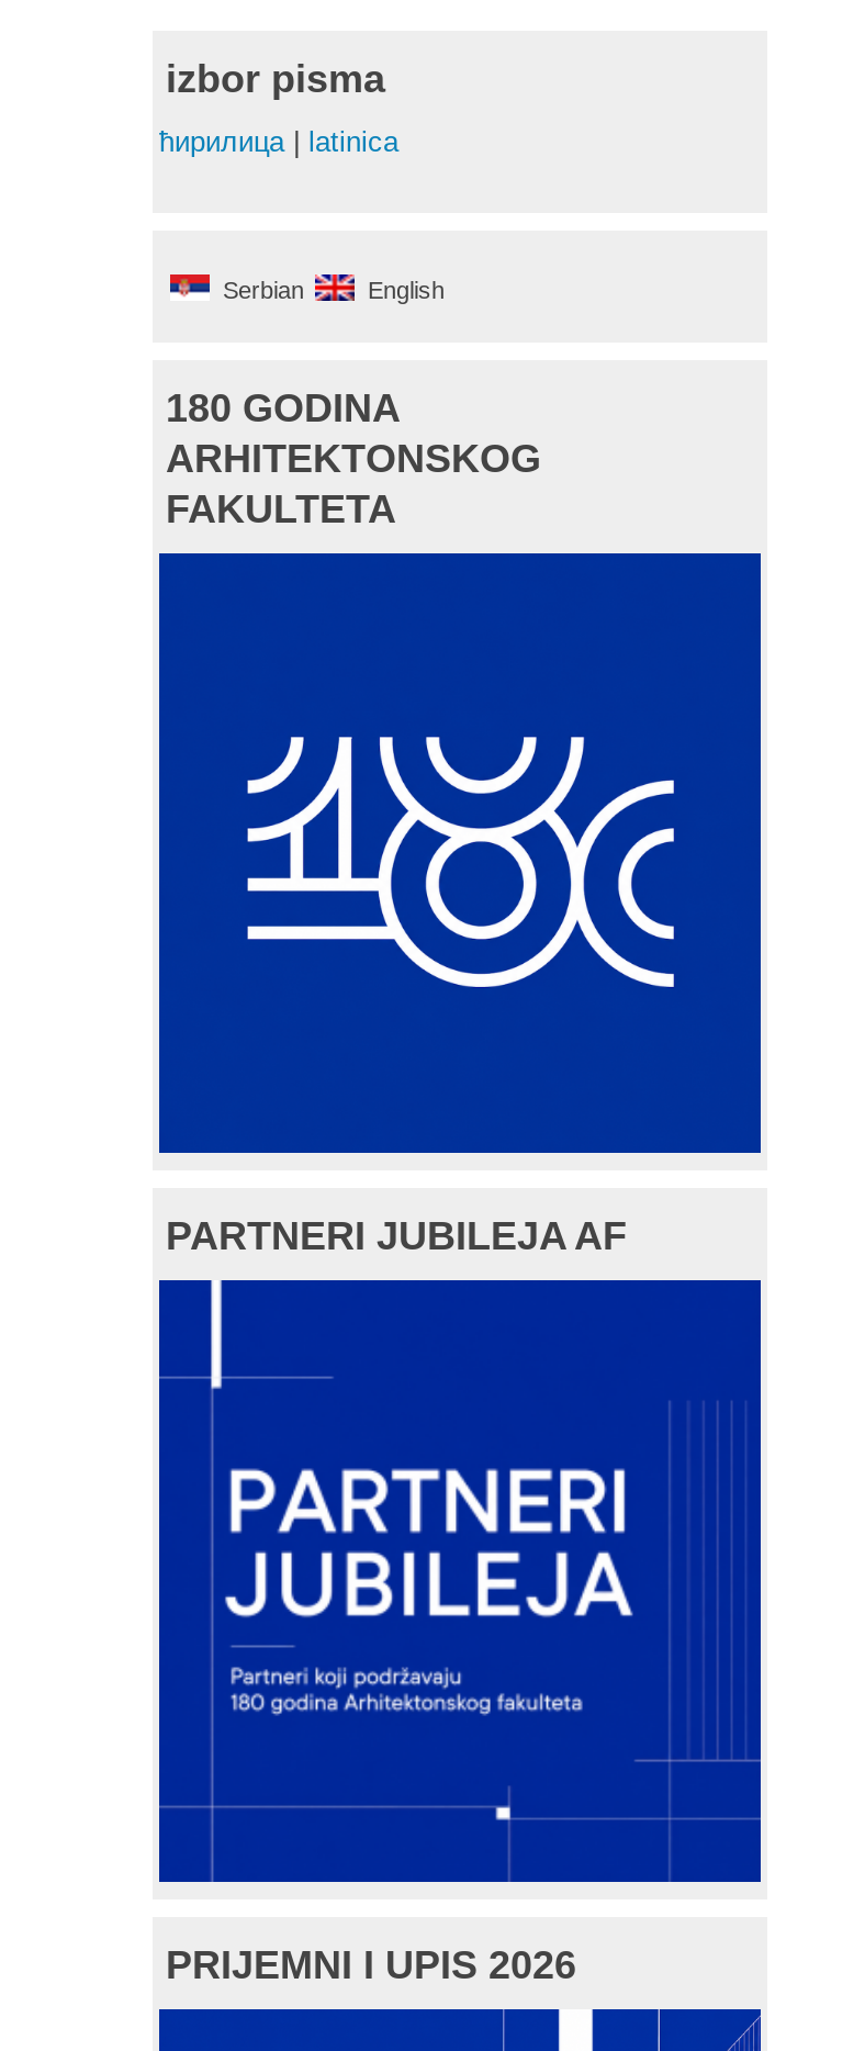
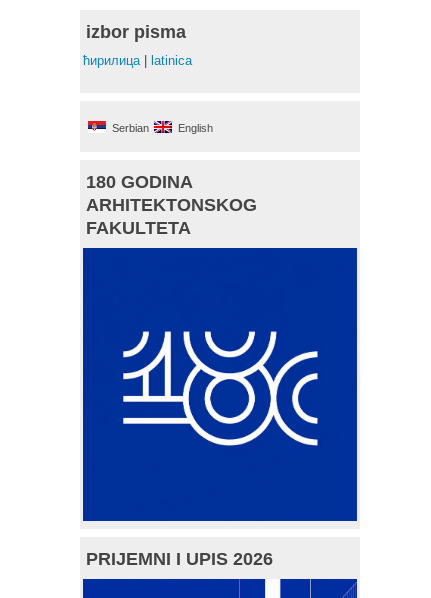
- PARTNERI JUBILEJA AF

- [image]
